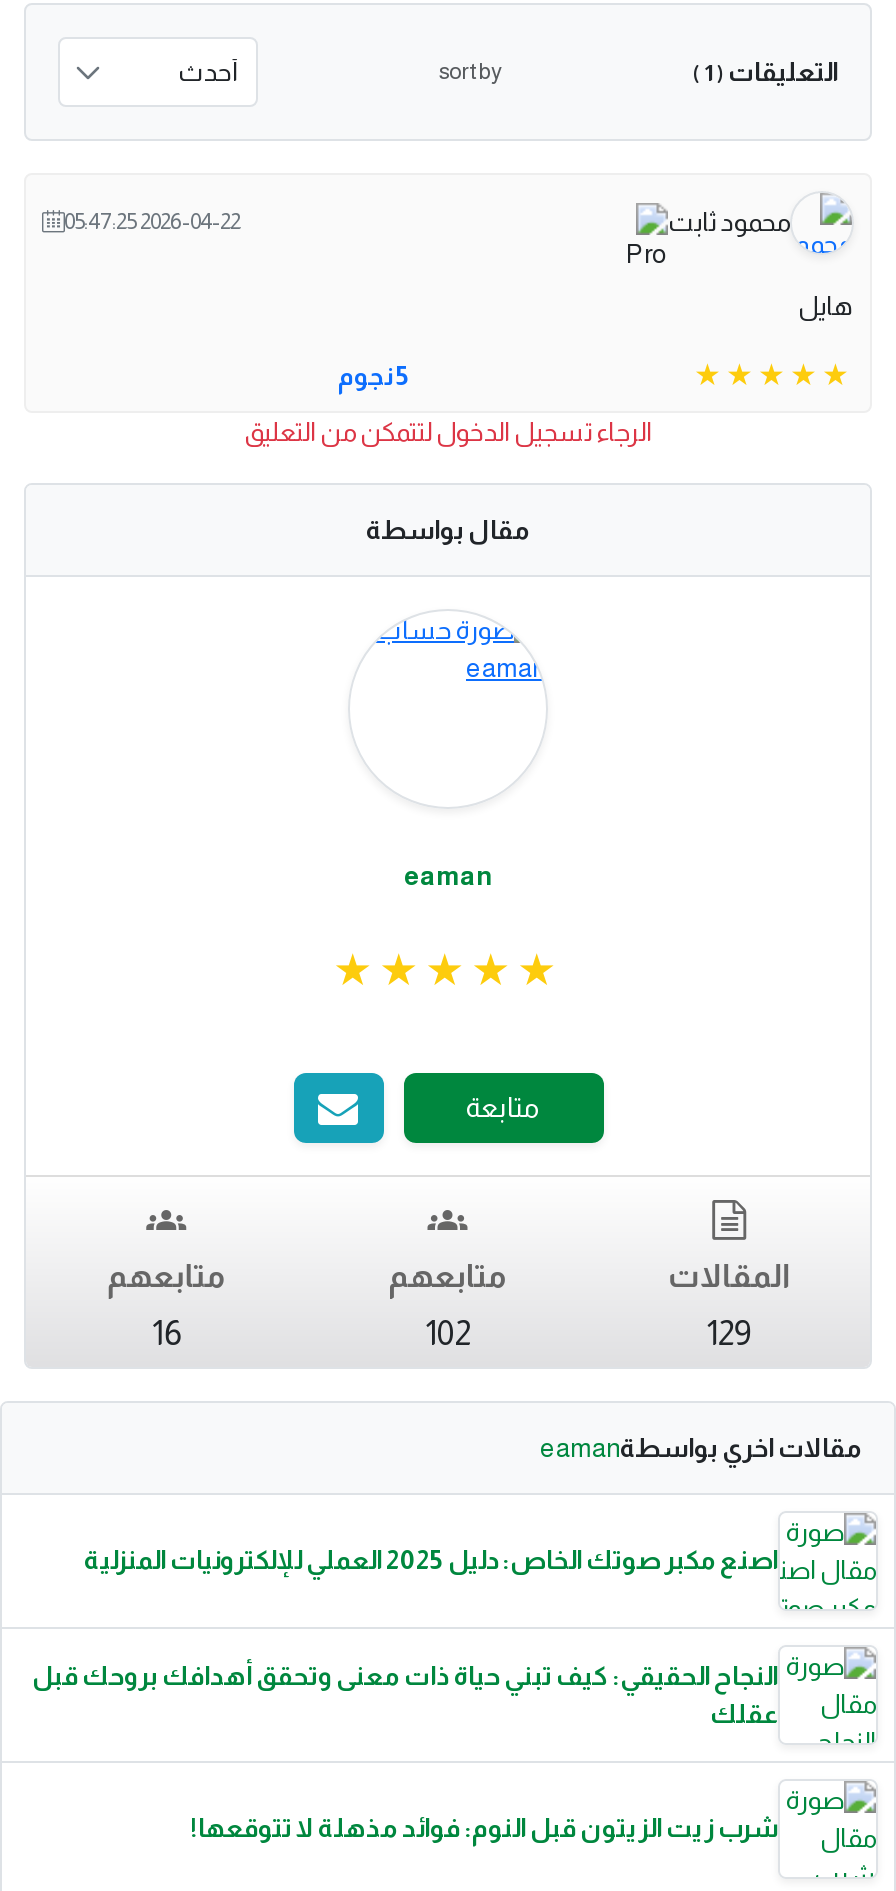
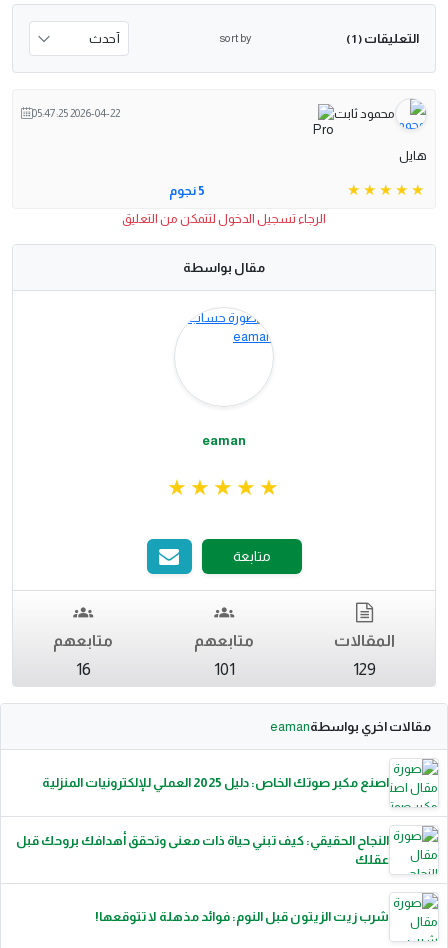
- 102
+ 101
